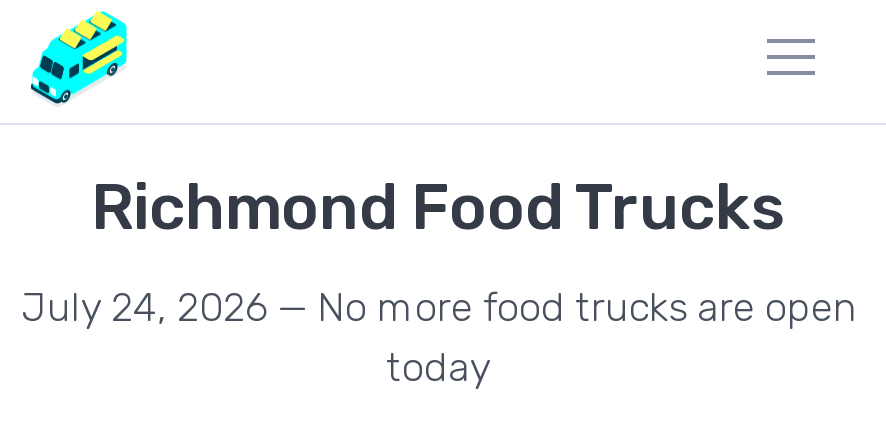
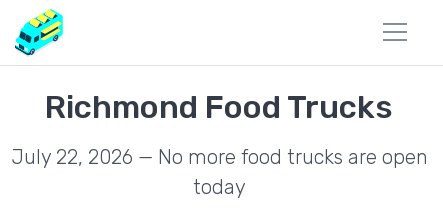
- July 24, 2026 — No more food trucks are open
+ July 22, 2026 — No more food trucks are open
